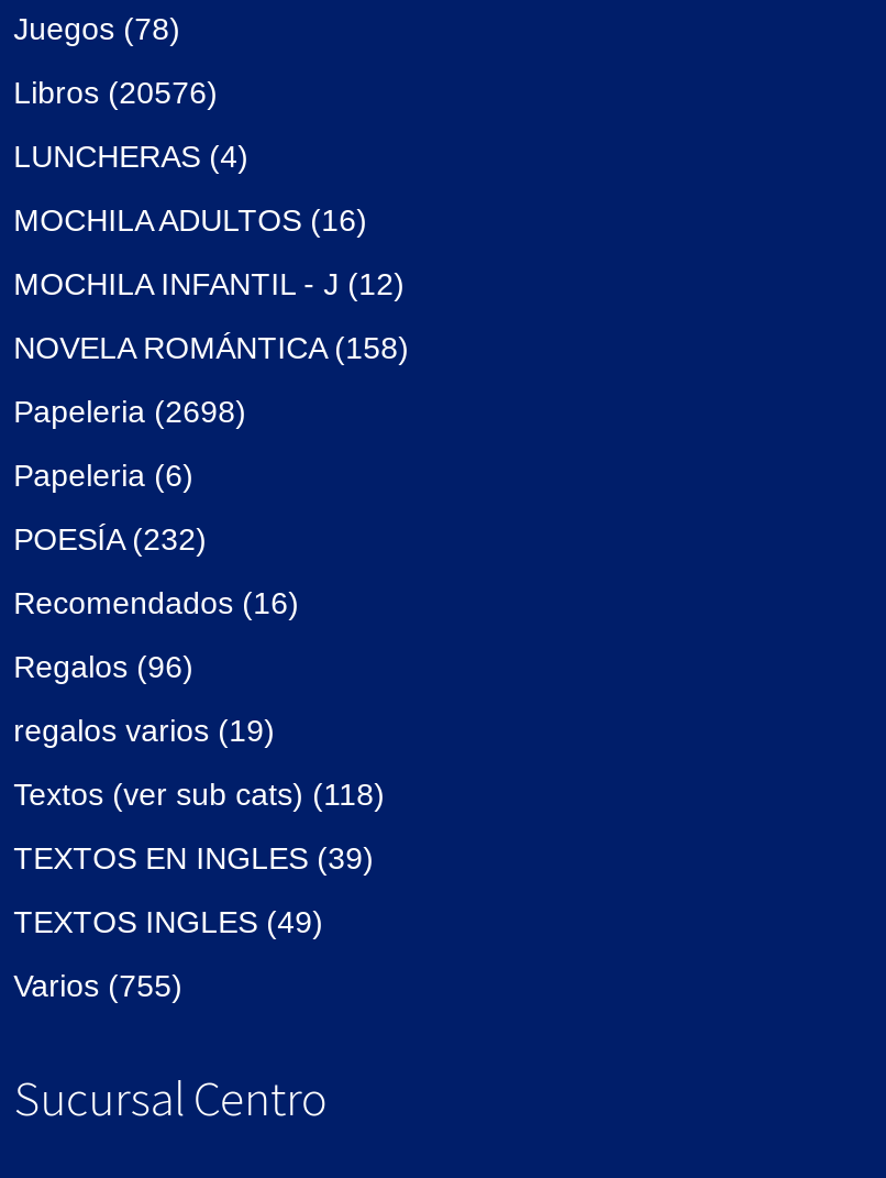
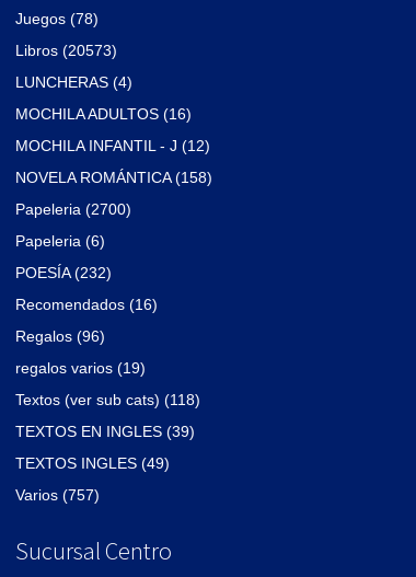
- Libros (20576)
+ Libros (20573)

- Papeleria (2698)
+ Papeleria (2700)

- Varios (755)
+ Varios (757)
